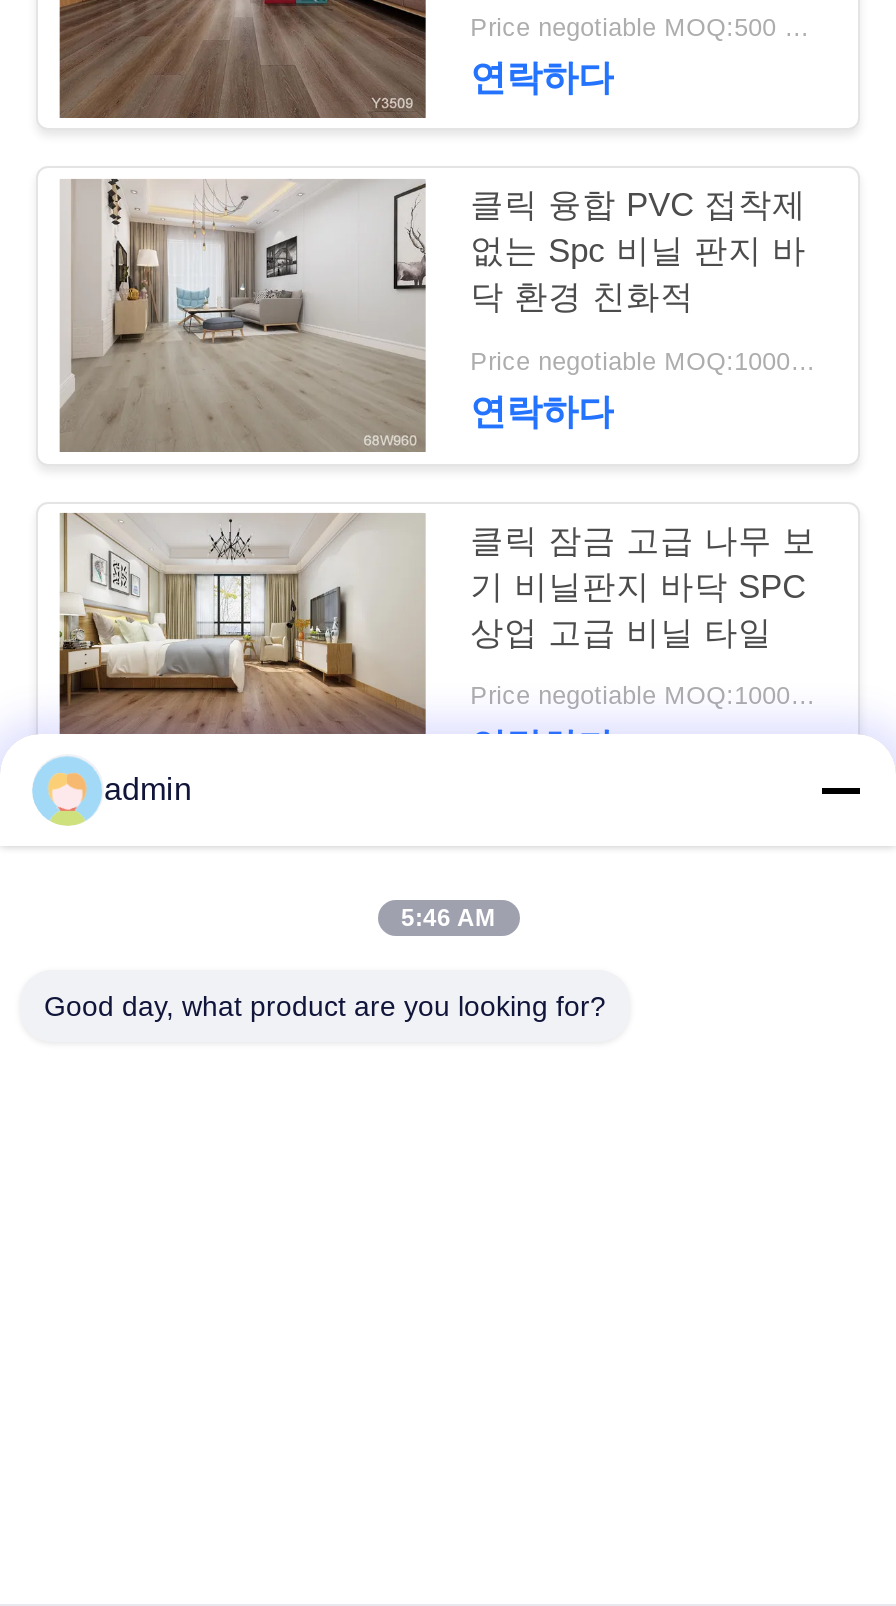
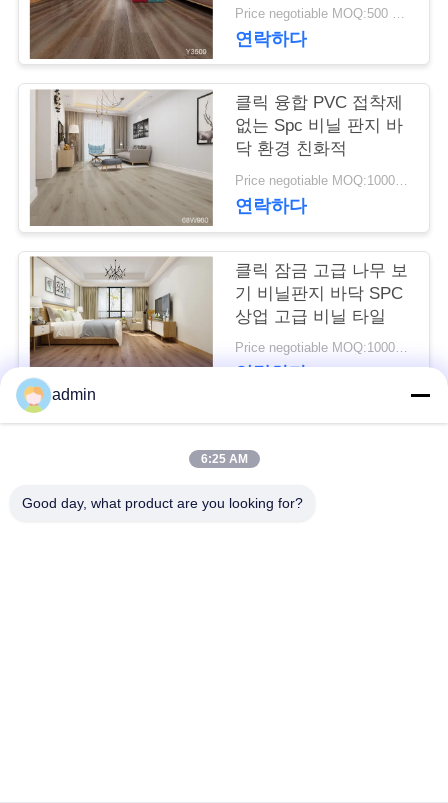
- 5:46 AM
+ 6:25 AM
